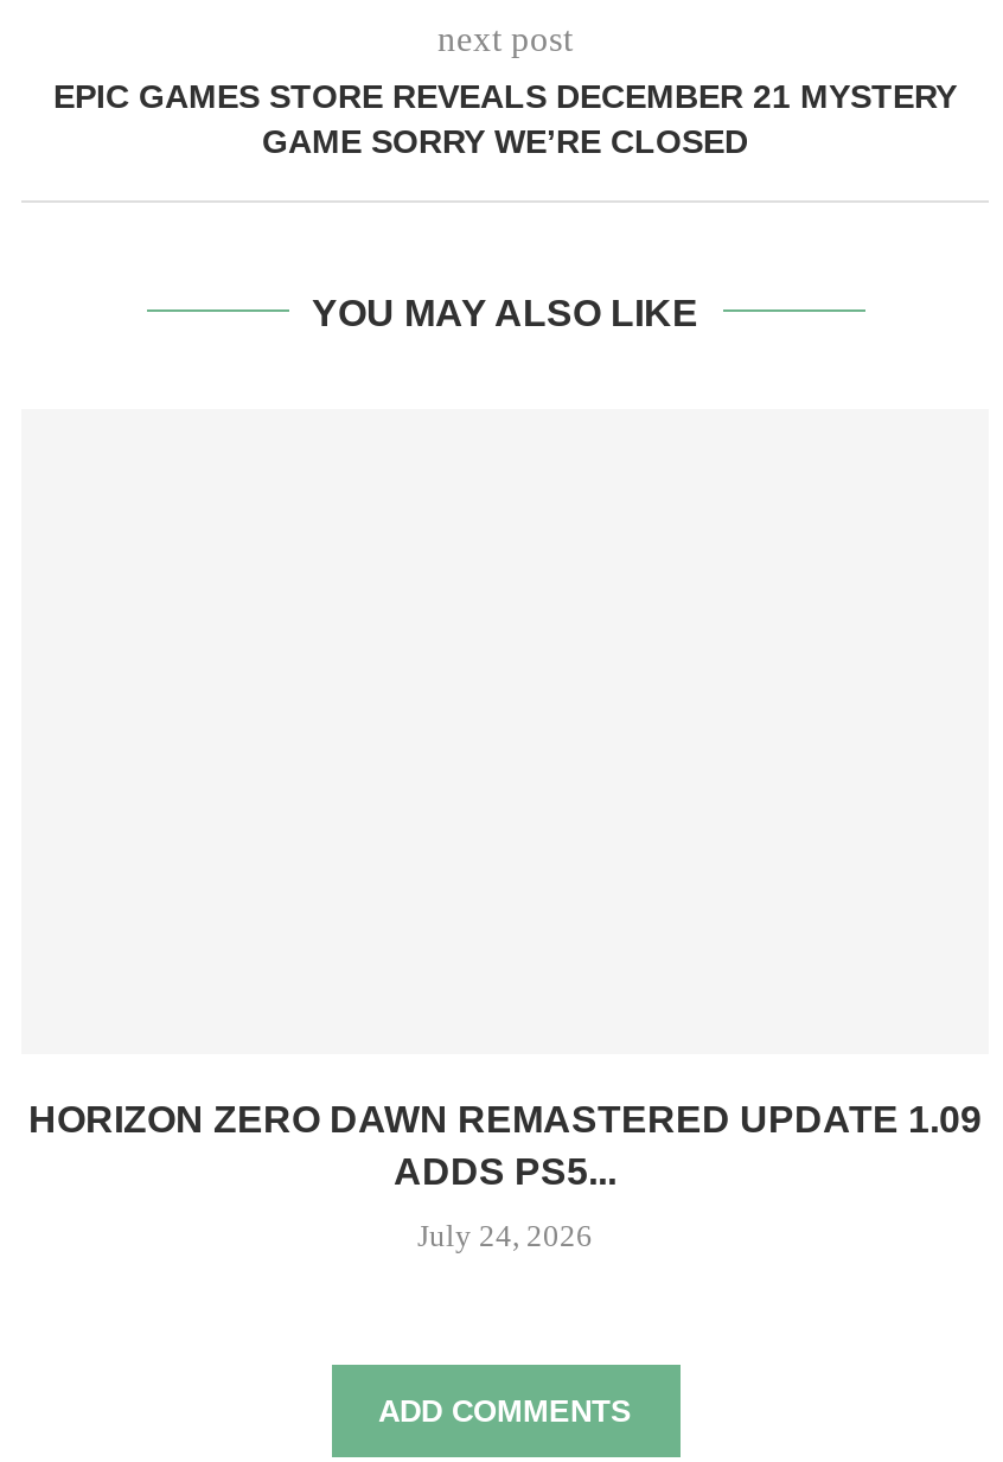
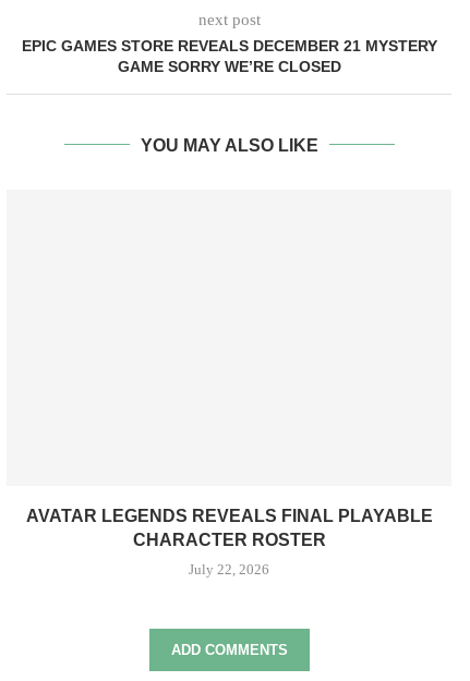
- HORIZON ZERO DAWN REMASTERED UPDATE 1.09
- ADDS PS5...
+ AVATAR LEGENDS REVEALS FINAL PLAYABLE
+ CHARACTER ROSTER

- July 24, 2026
+ July 22, 2026
